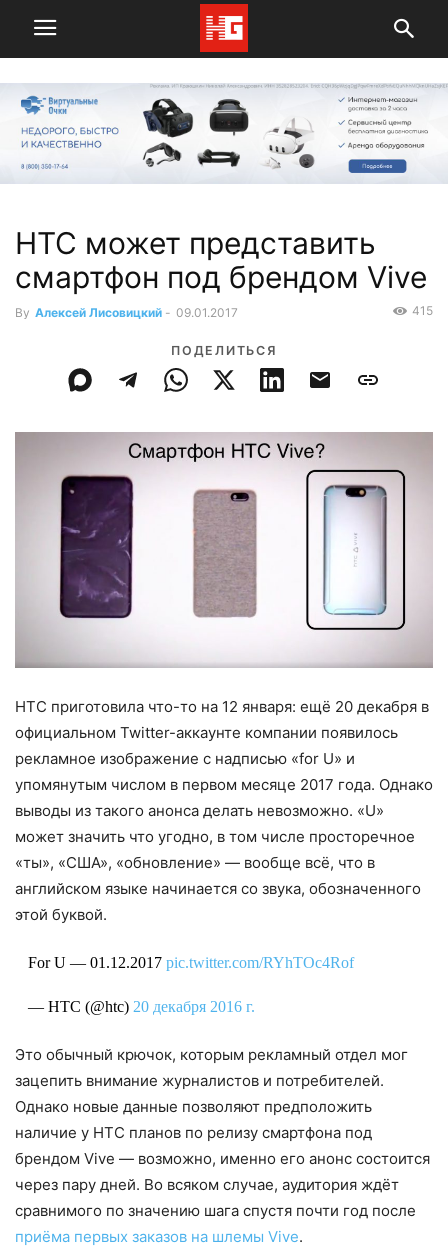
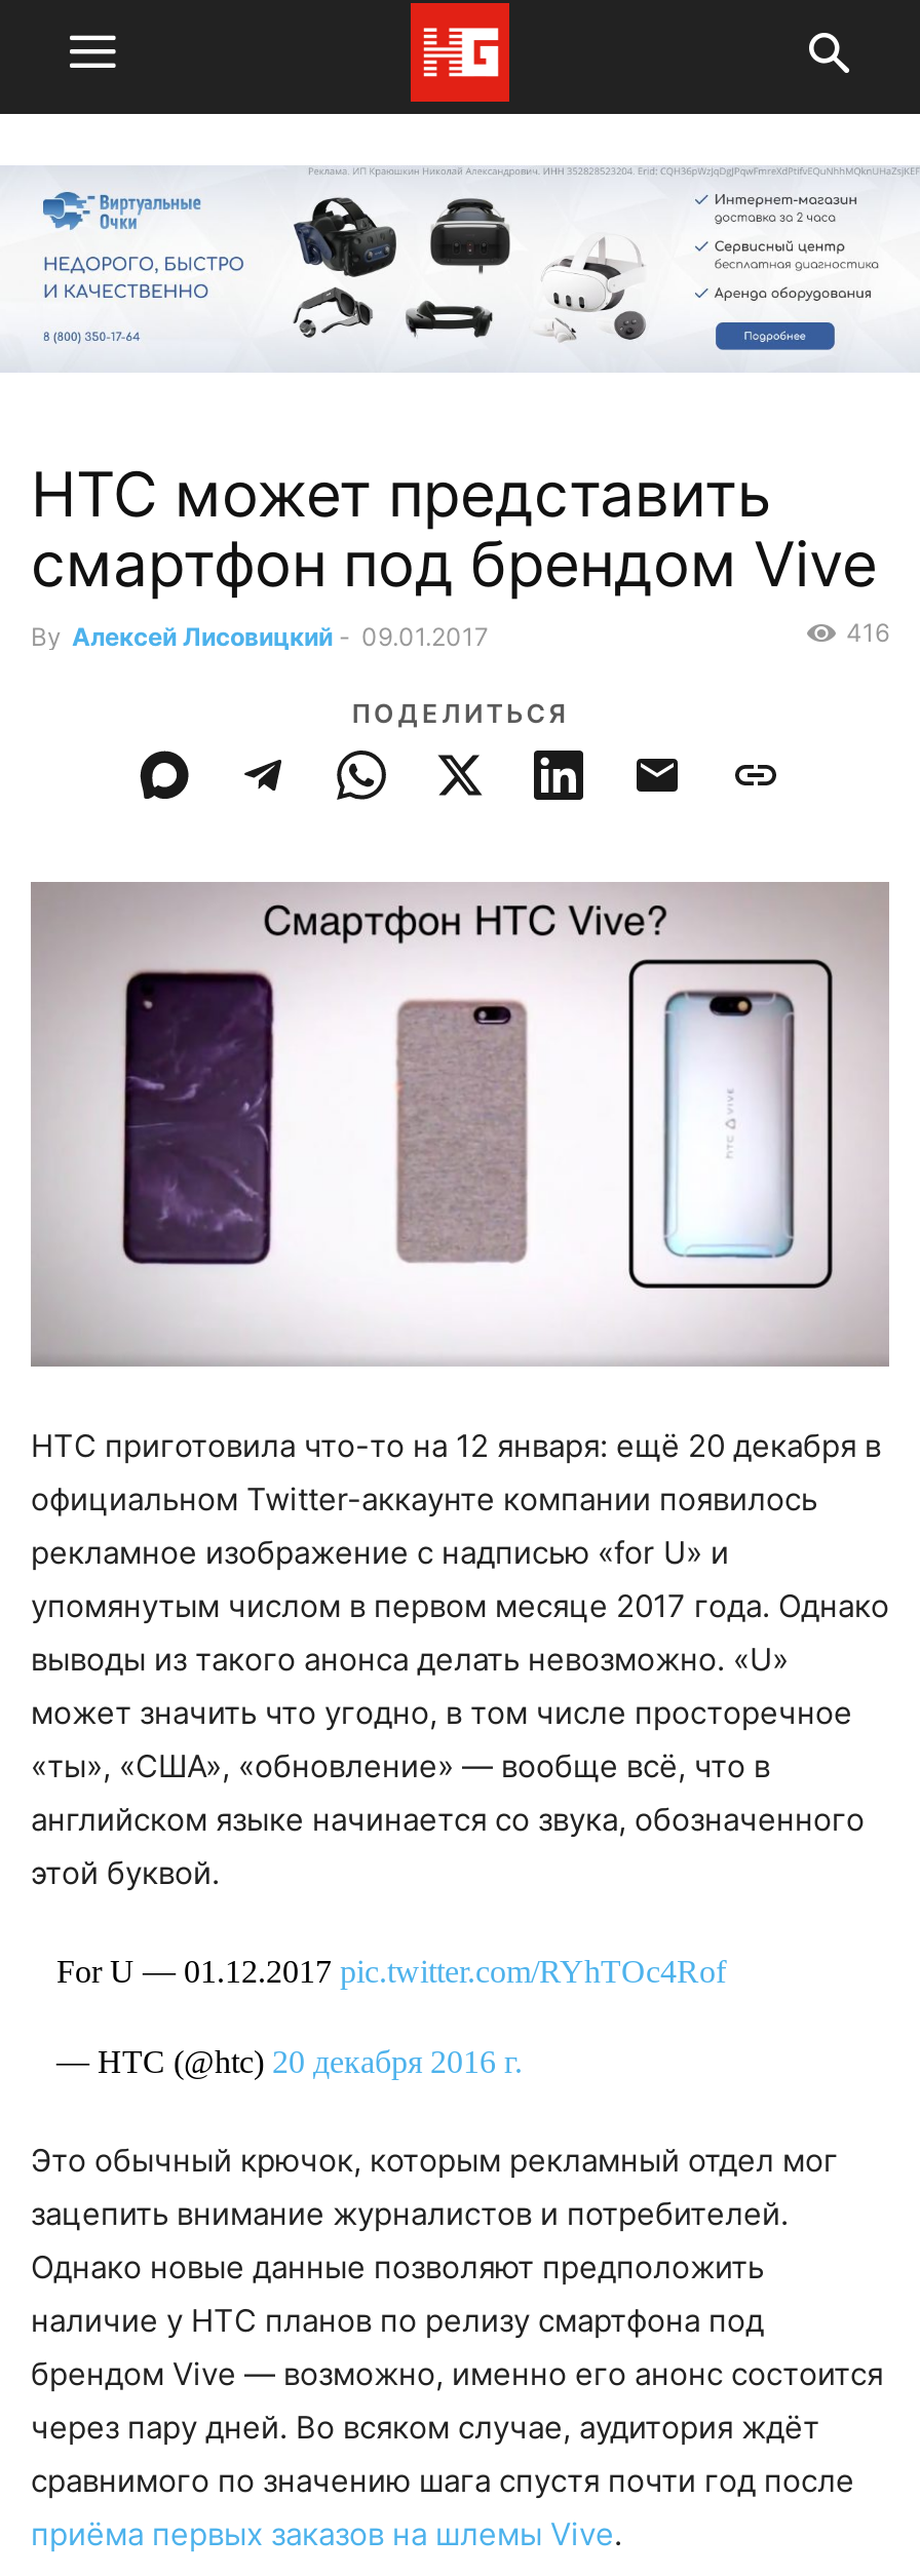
- 415
+ 416
